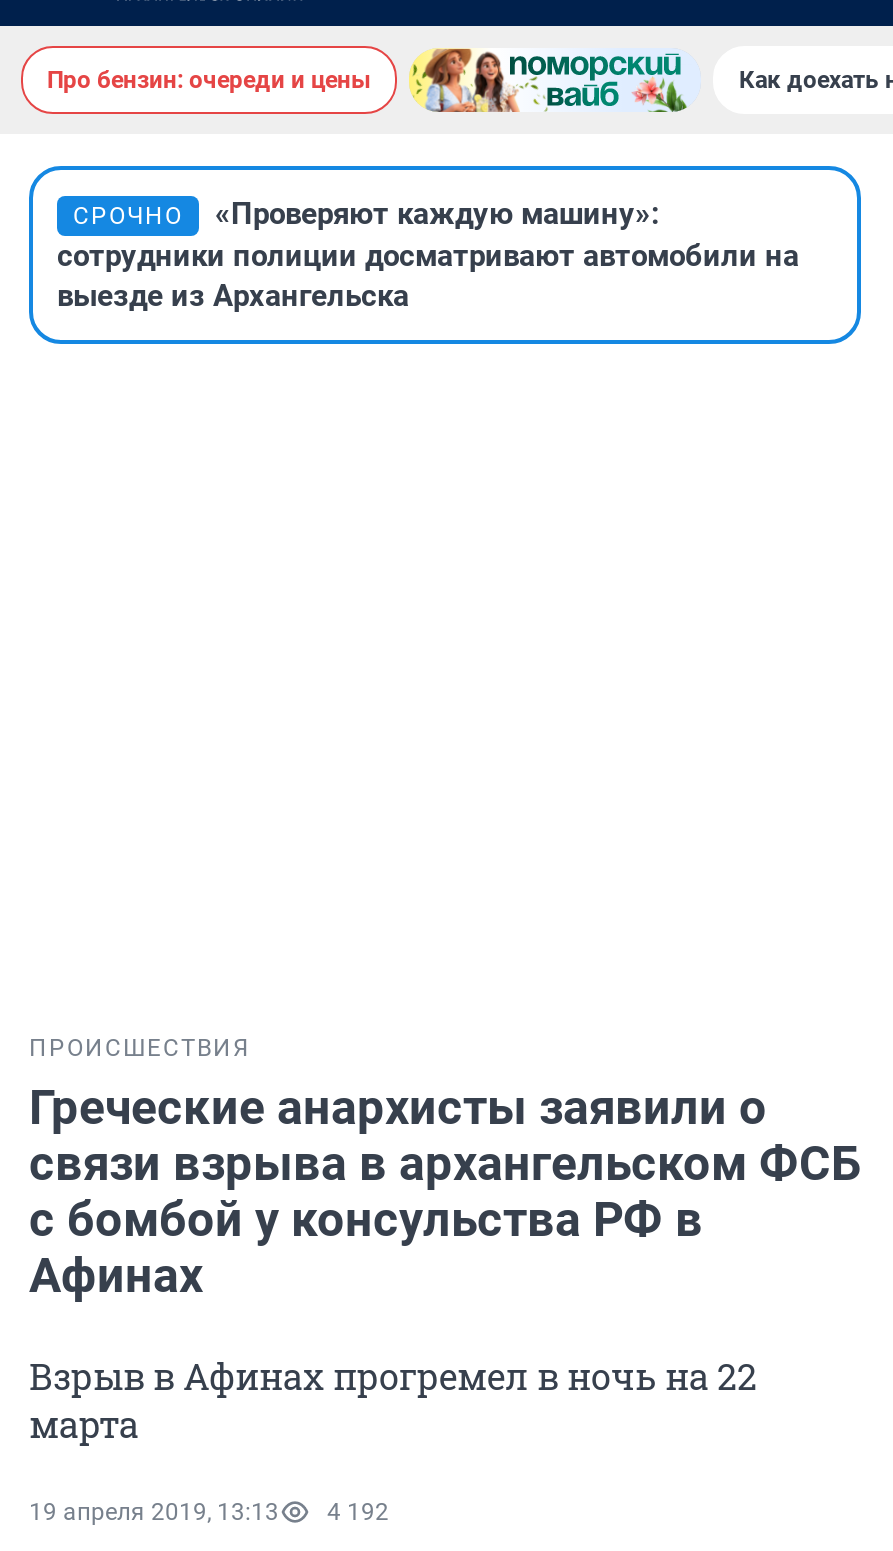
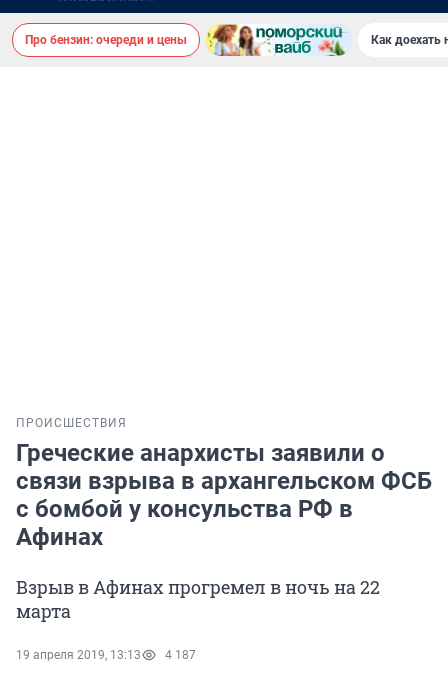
- [image]
- СРОЧНО
- «Проверяют каждую машину»:
- сотрудники полиции досматривают автомобили на
- выезде из Архангельска

- 19 апреля 2019, 13:13 4 192
+ 19 апреля 2019, 13:13 4 187
